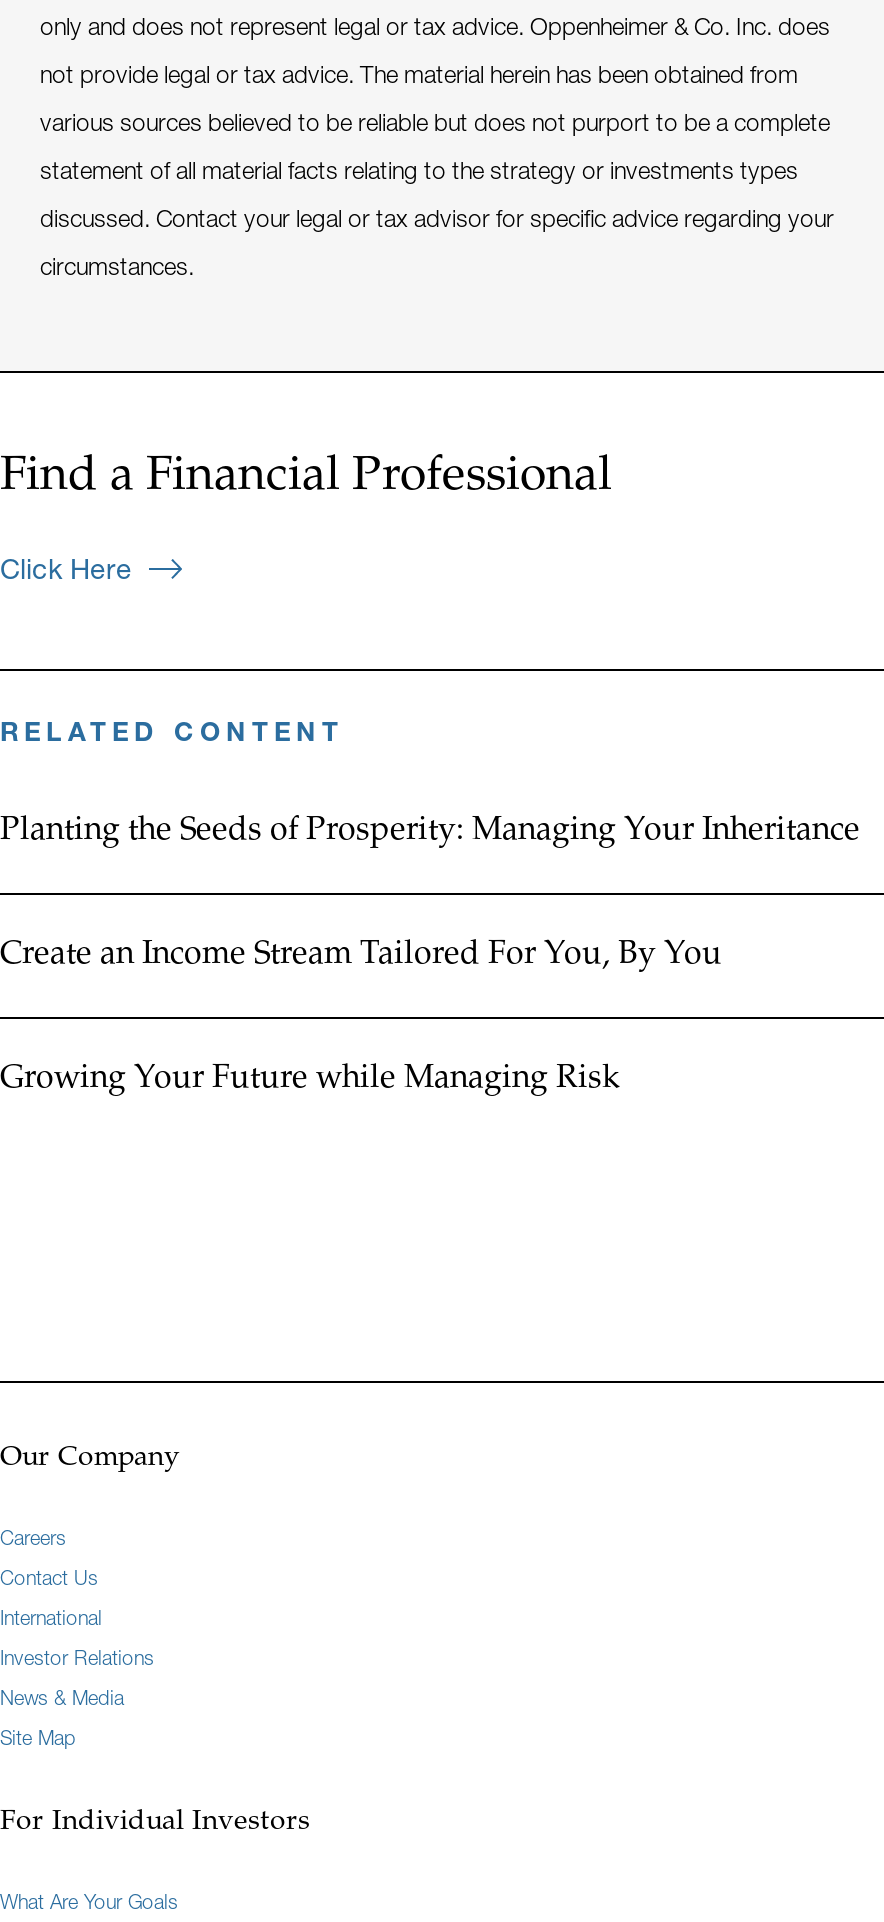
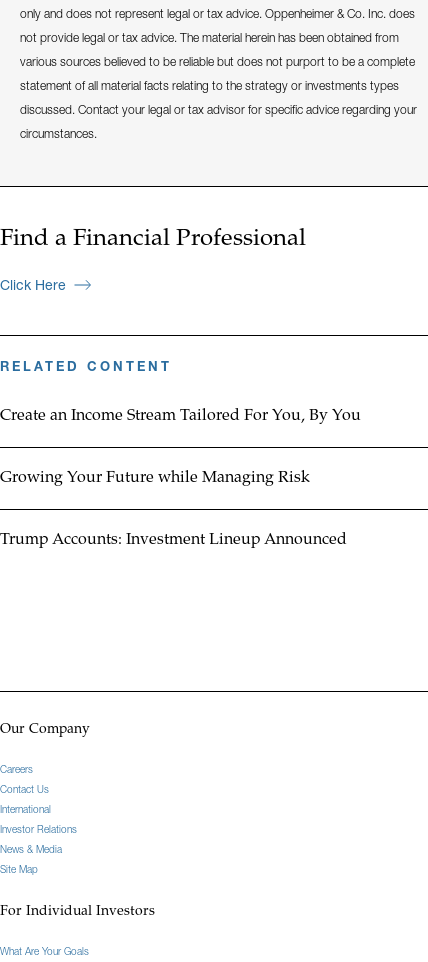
- Planting the Seeds of Prosperity: Managing Your Inheritance

moved up: Create an Income Stream Tailored For You, By You | Growing Your Future while Managing Risk

+ Trump Accounts: Investment Lineup Announced
